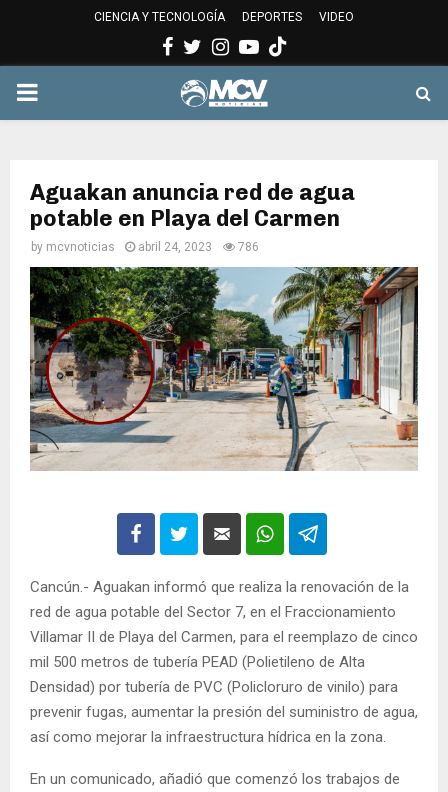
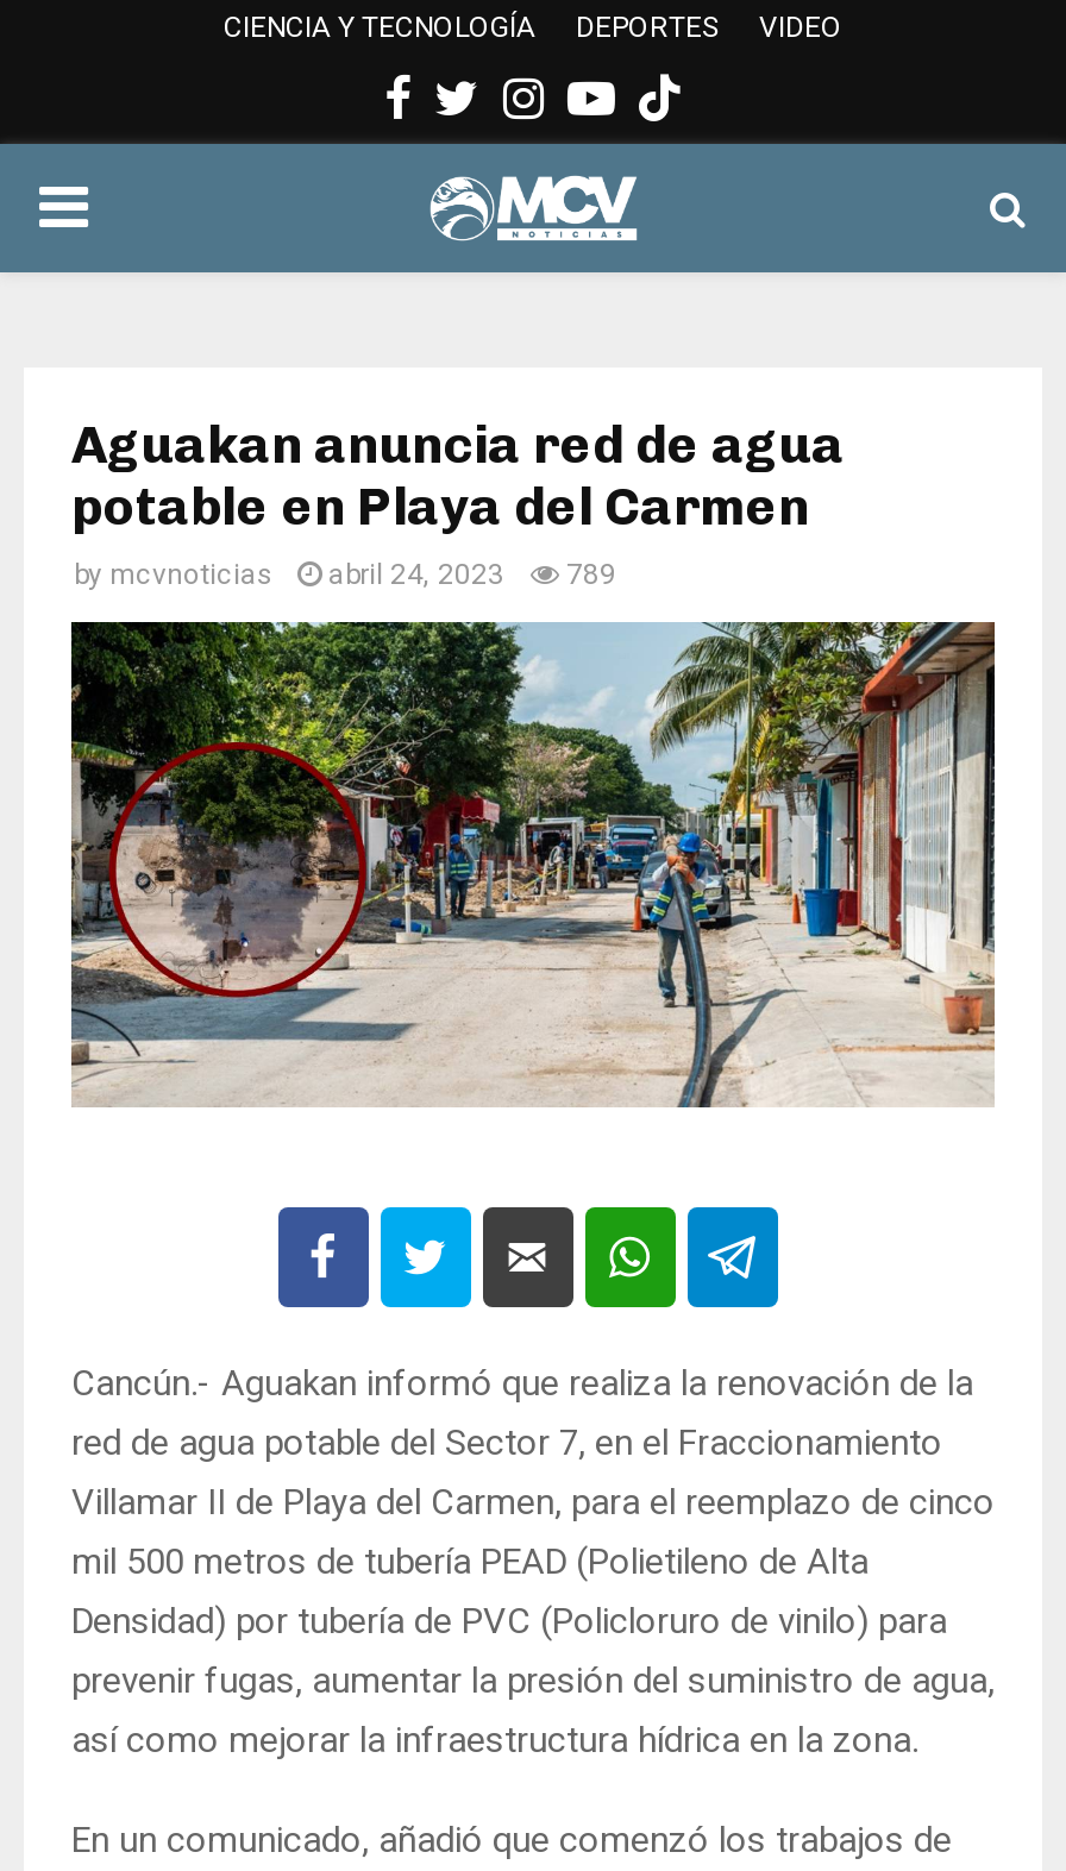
- by mcvnoticias abril 24, 2023 786
+ by mcvnoticias abril 24, 2023 789
